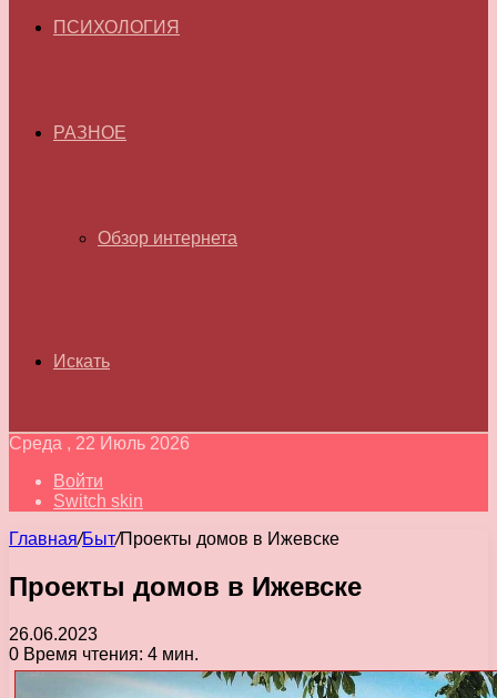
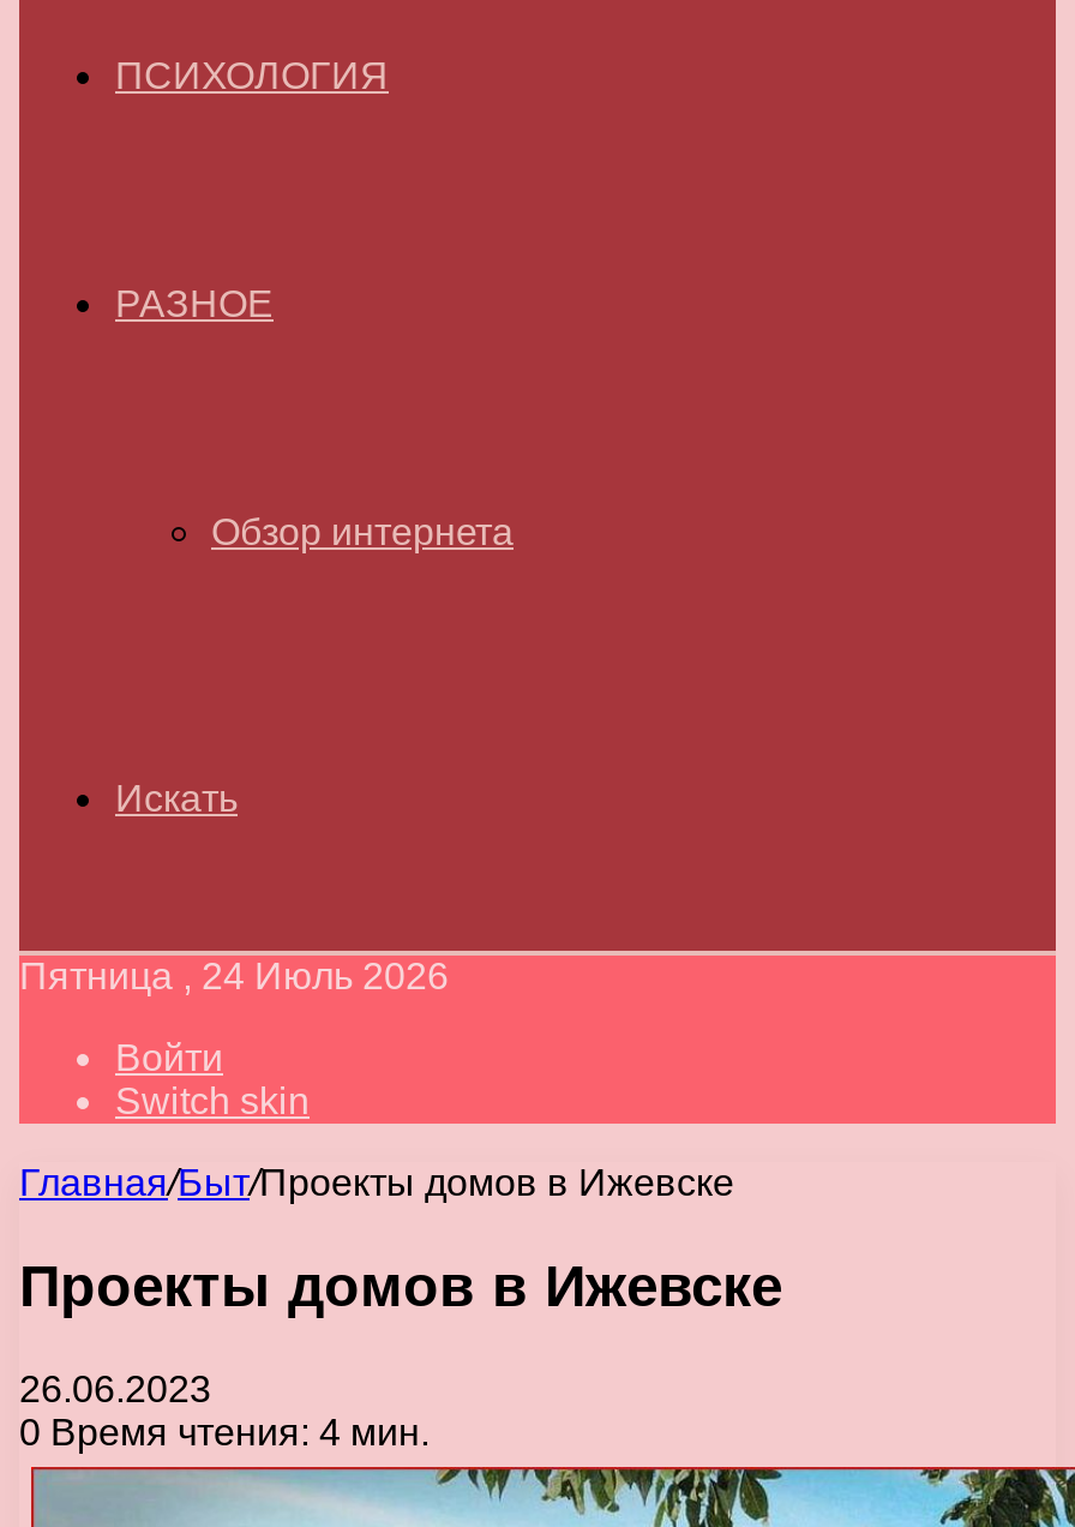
- Среда , 22 Июль 2026
+ Пятница , 24 Июль 2026
